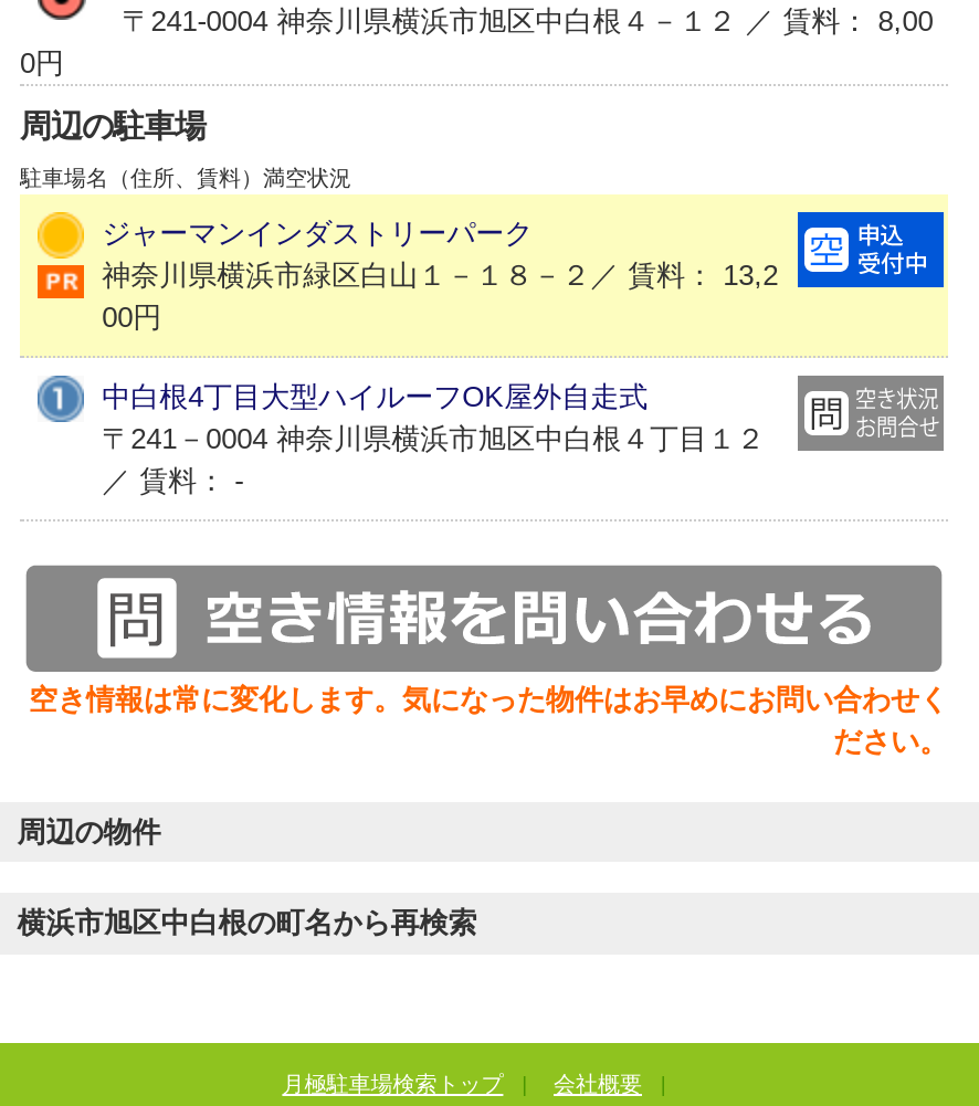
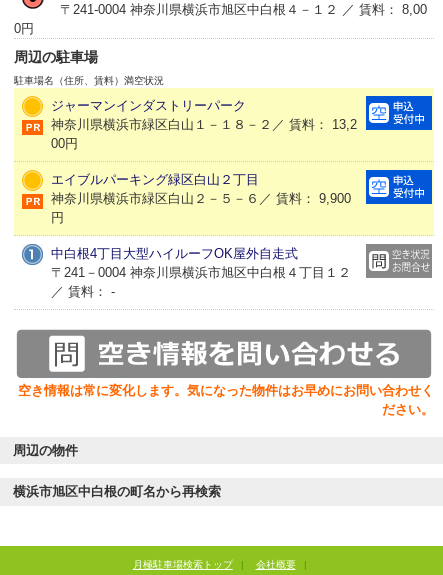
+ エイブルパーキング緑区白山２丁目
+ 神奈川県横浜市緑区白山２－５－６／ 賃料： 9,900
+ 円
